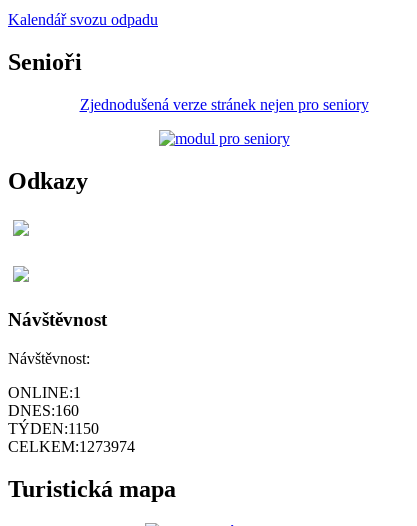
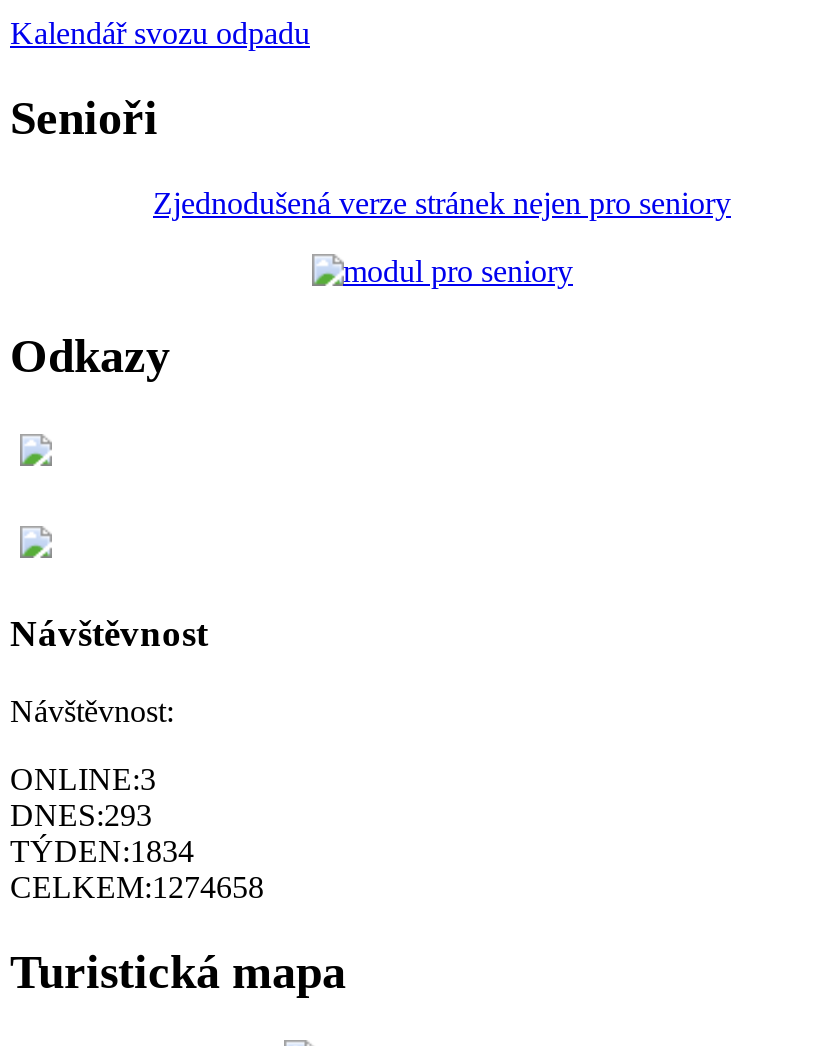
- ONLINE:1
+ ONLINE:3

- DNES:160
+ DNES:293

- TÝDEN:1150
+ TÝDEN:1834

- CELKEM:1273974
+ CELKEM:1274658
